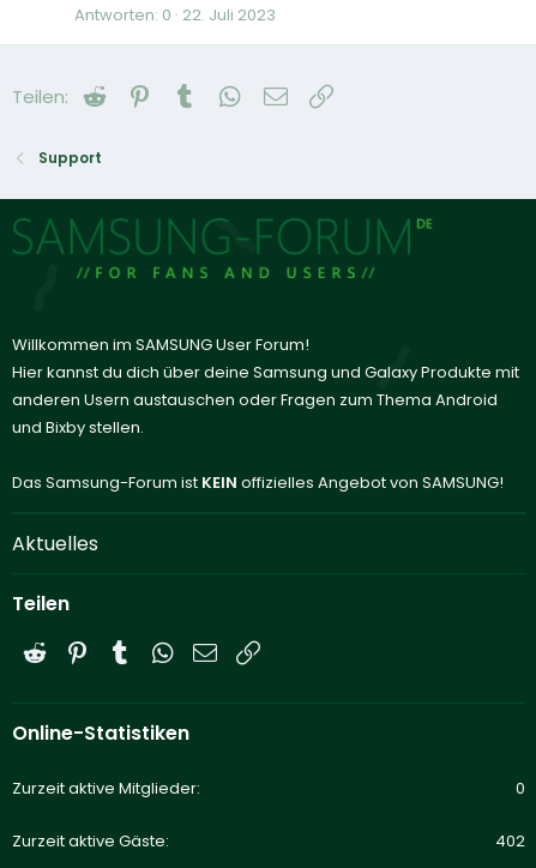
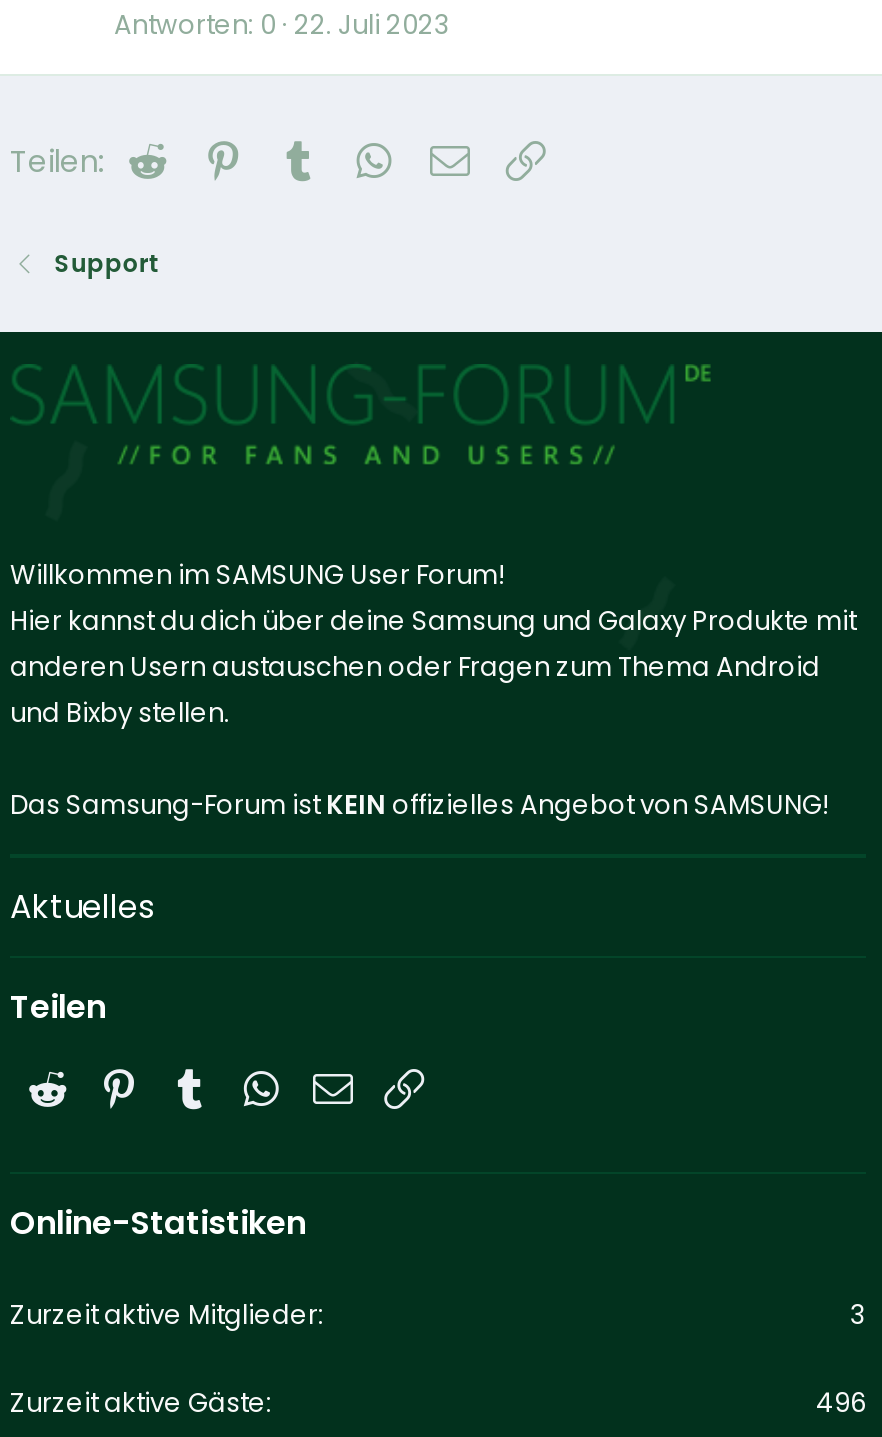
- 0
+ 3

- 402
+ 496
